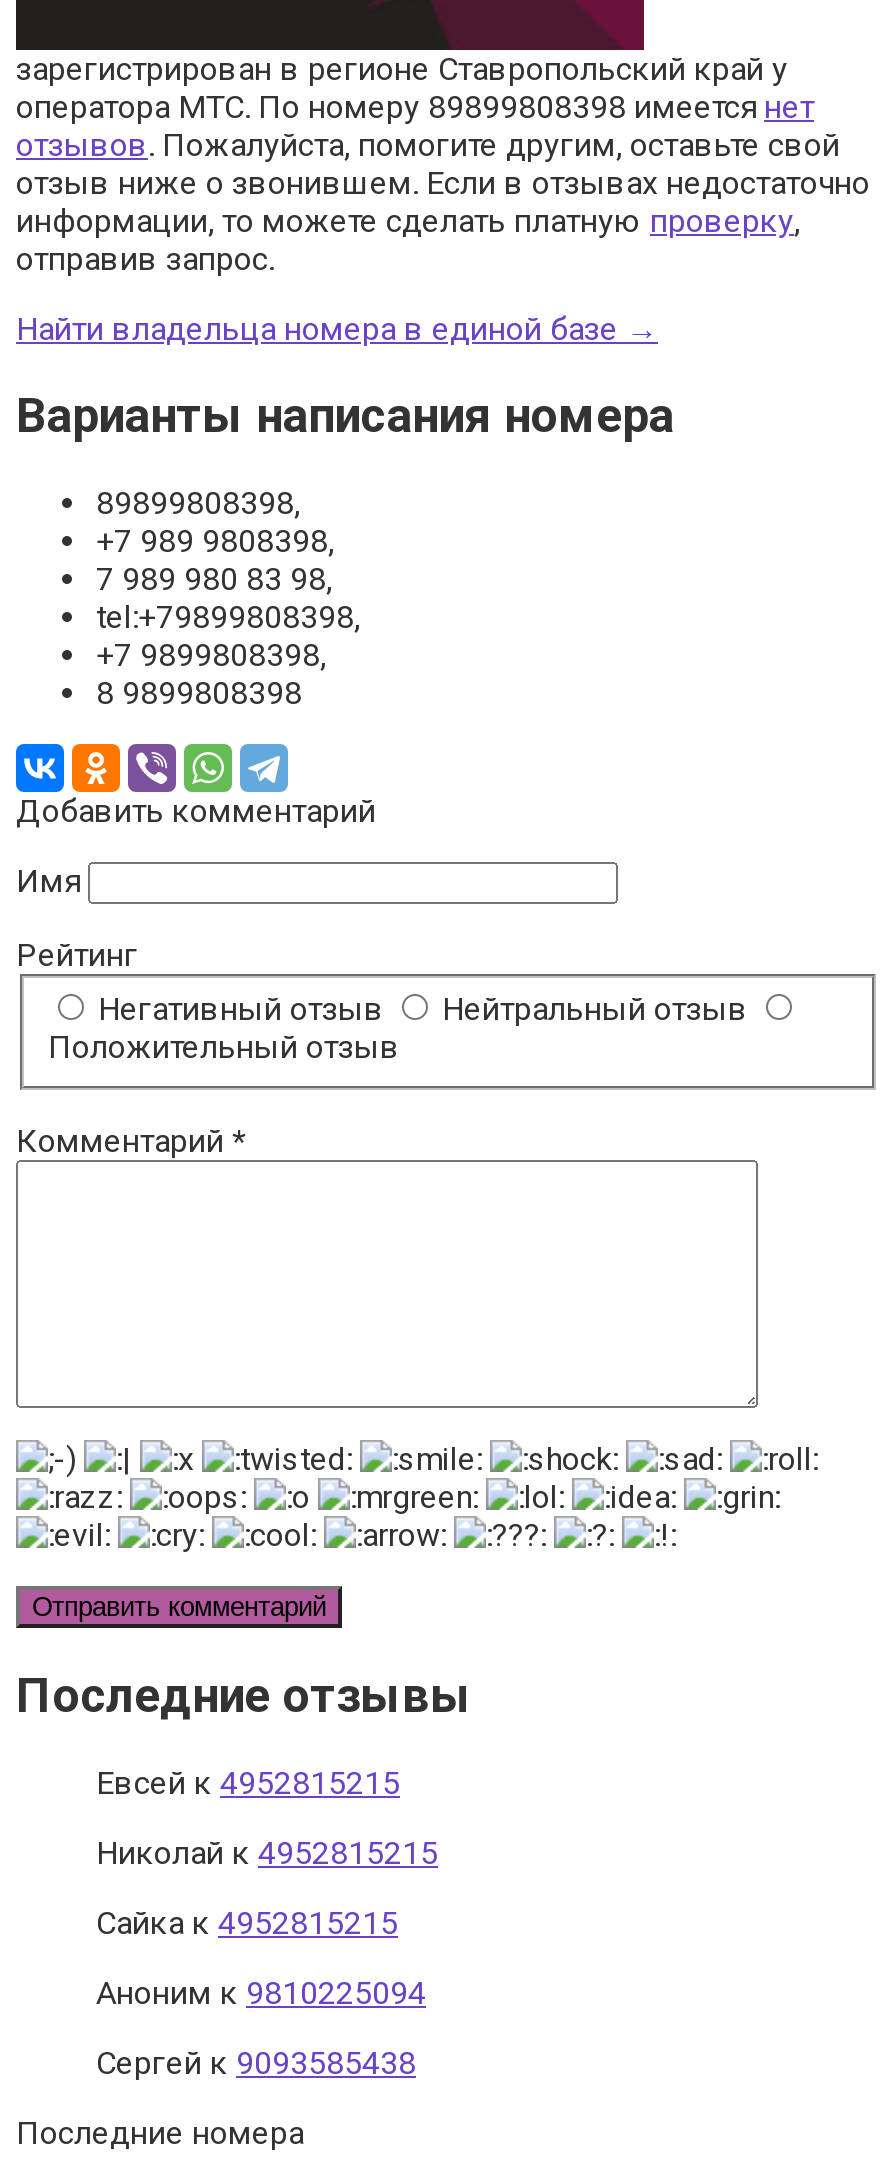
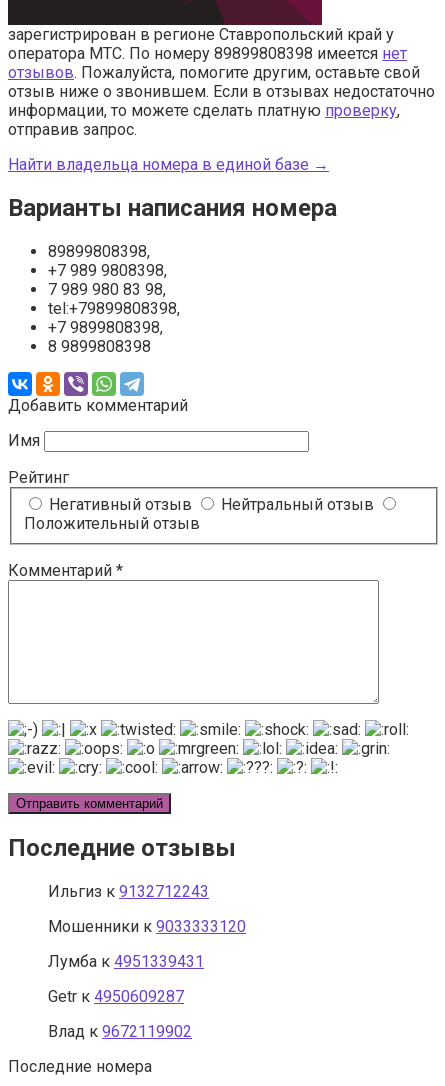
- Евсей к 4952815215
+ Ильгиз к 9132712243

- Николай к 4952815215
+ Мошенники к 9033333120

- Сайка к 4952815215
+ Лумба к 4951339431

- Аноним к 9810225094
+ Getr к 4950609287

- Сергей к 9093585438
+ Влад к 9672119902
